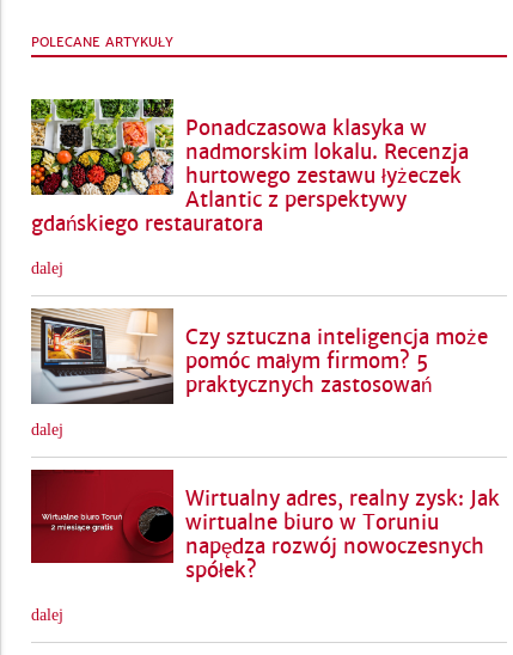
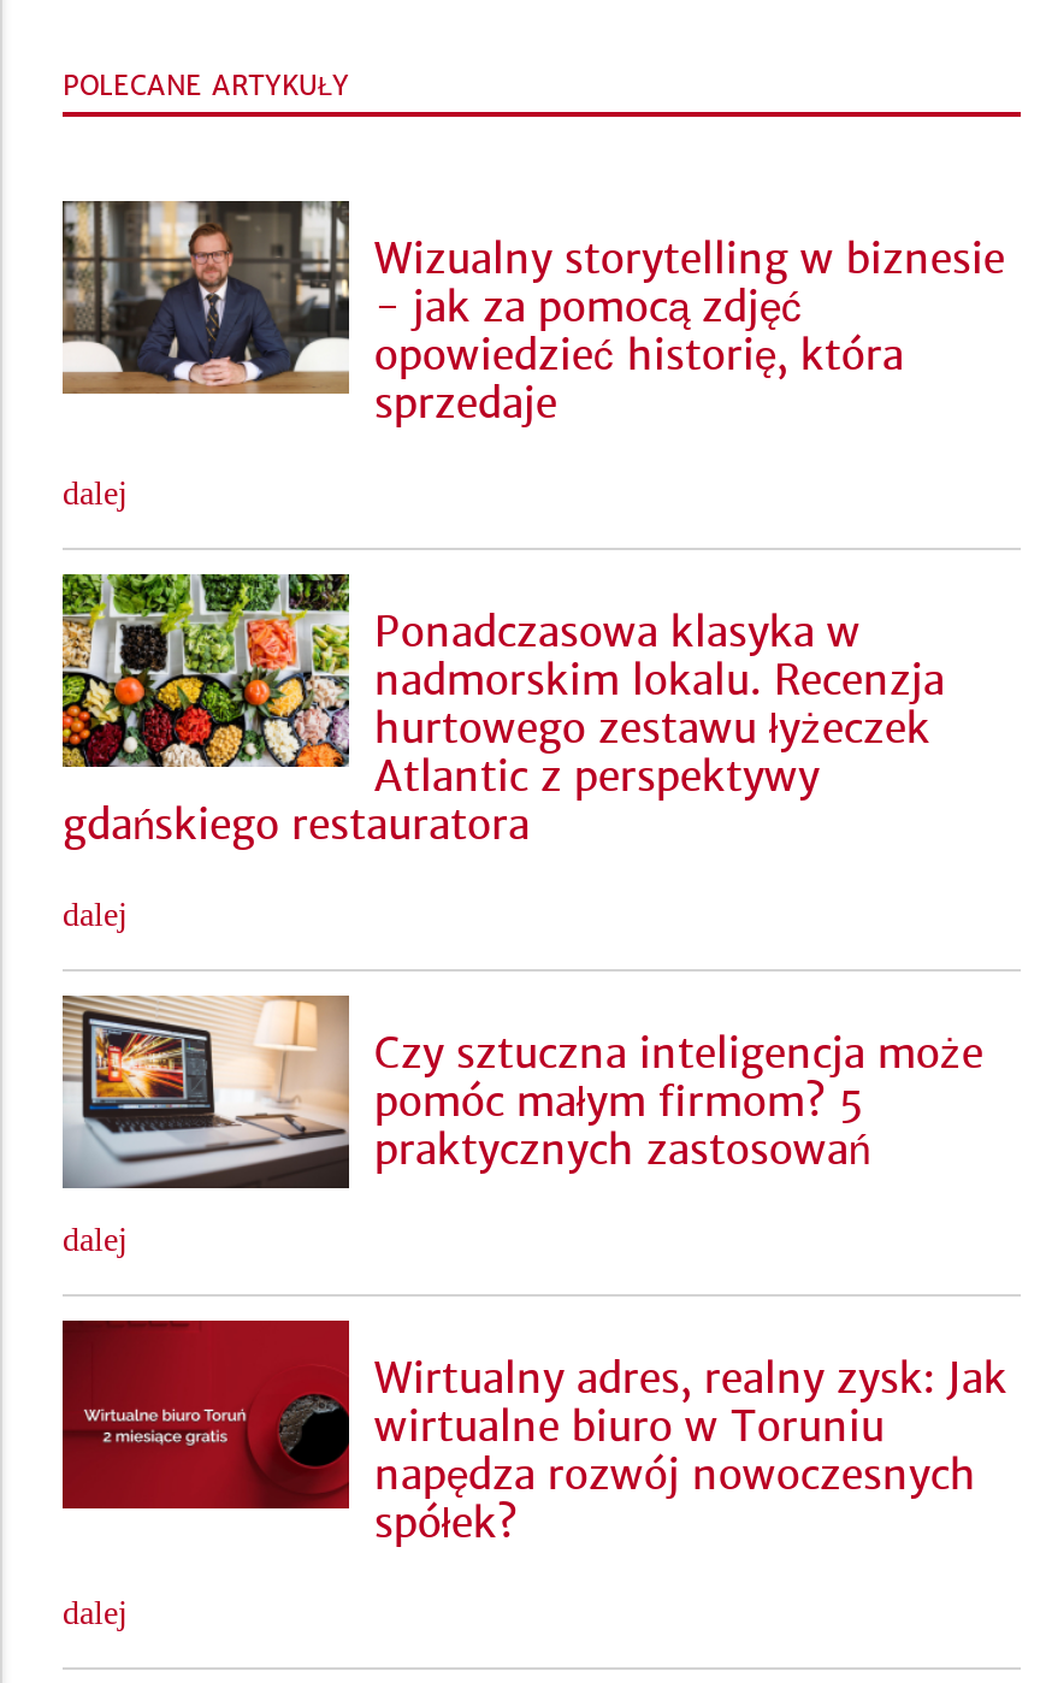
+ [image]
+ Wizualny storytelling w biznesie
+ - jak za pomocą zdjęć
+ opowiedzieć historię, która
+ sprzedaje
+ dalej
